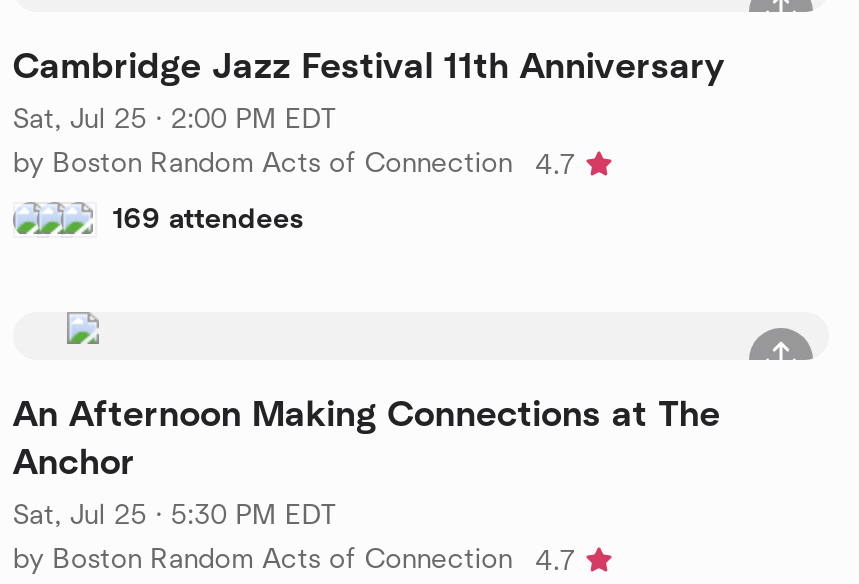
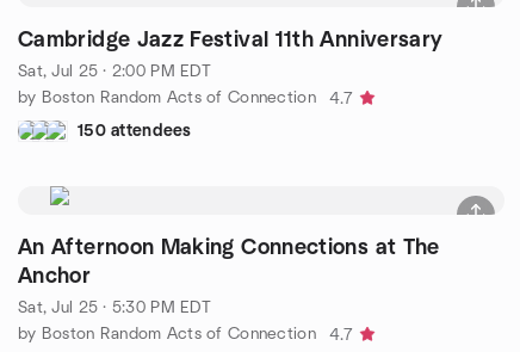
- 169 attendees
+ 150 attendees
